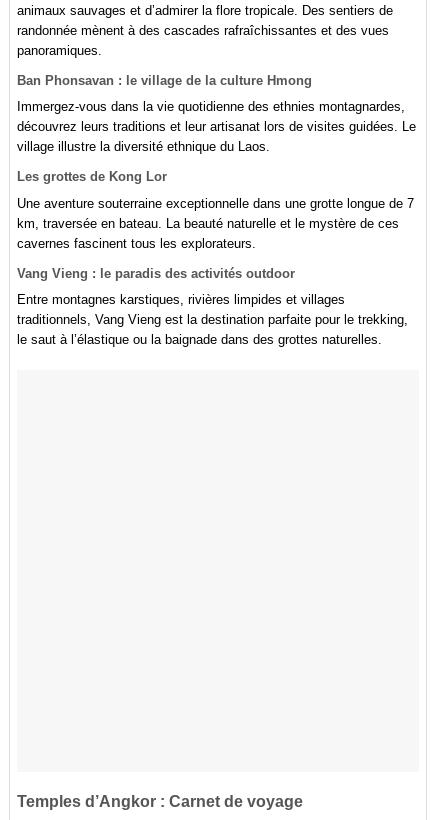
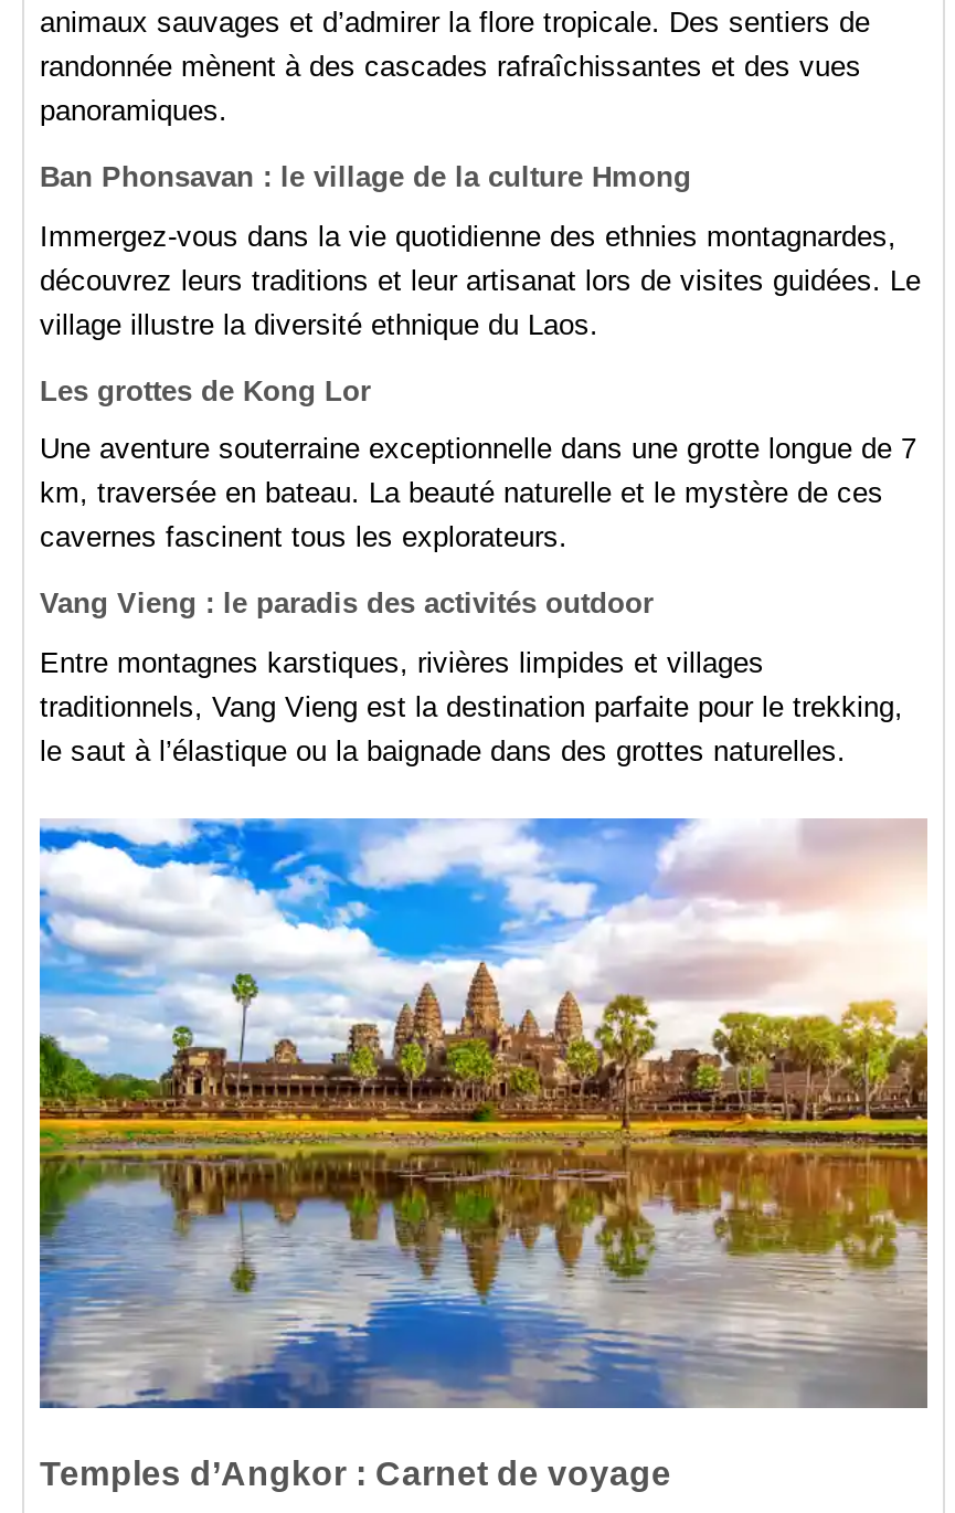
+ [image]
